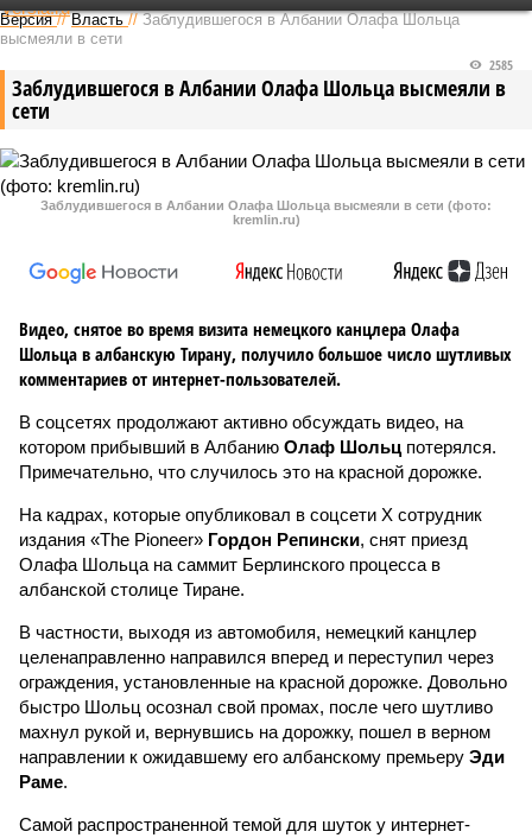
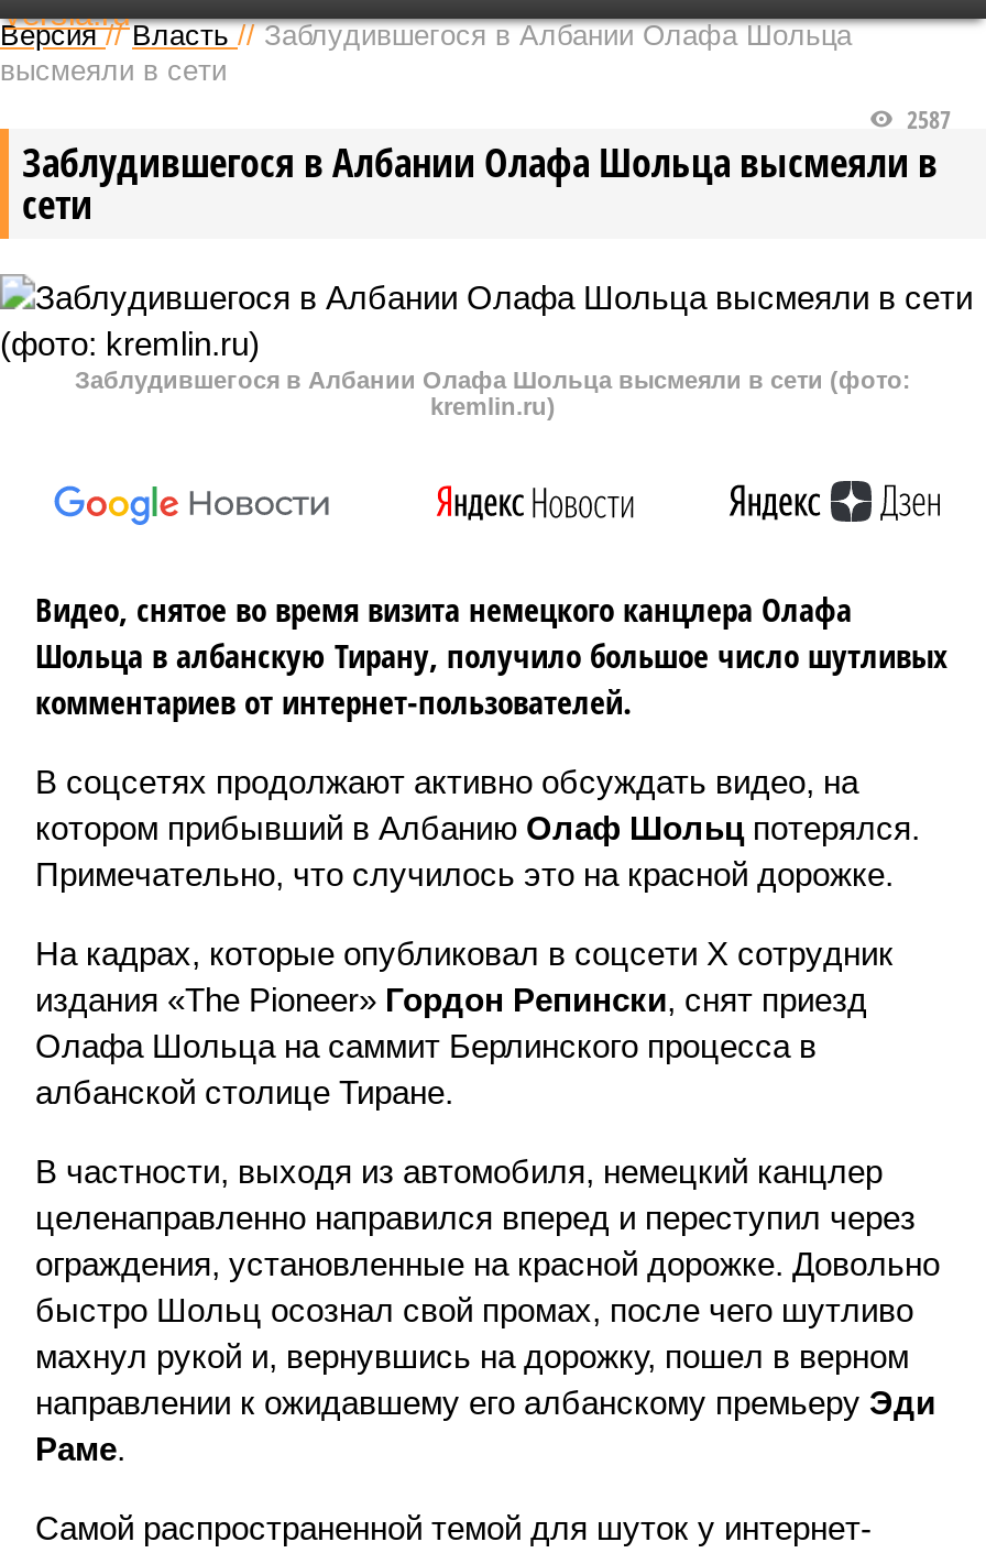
- 2585
+ 2587
